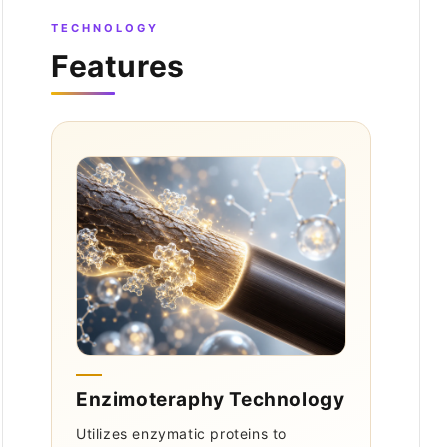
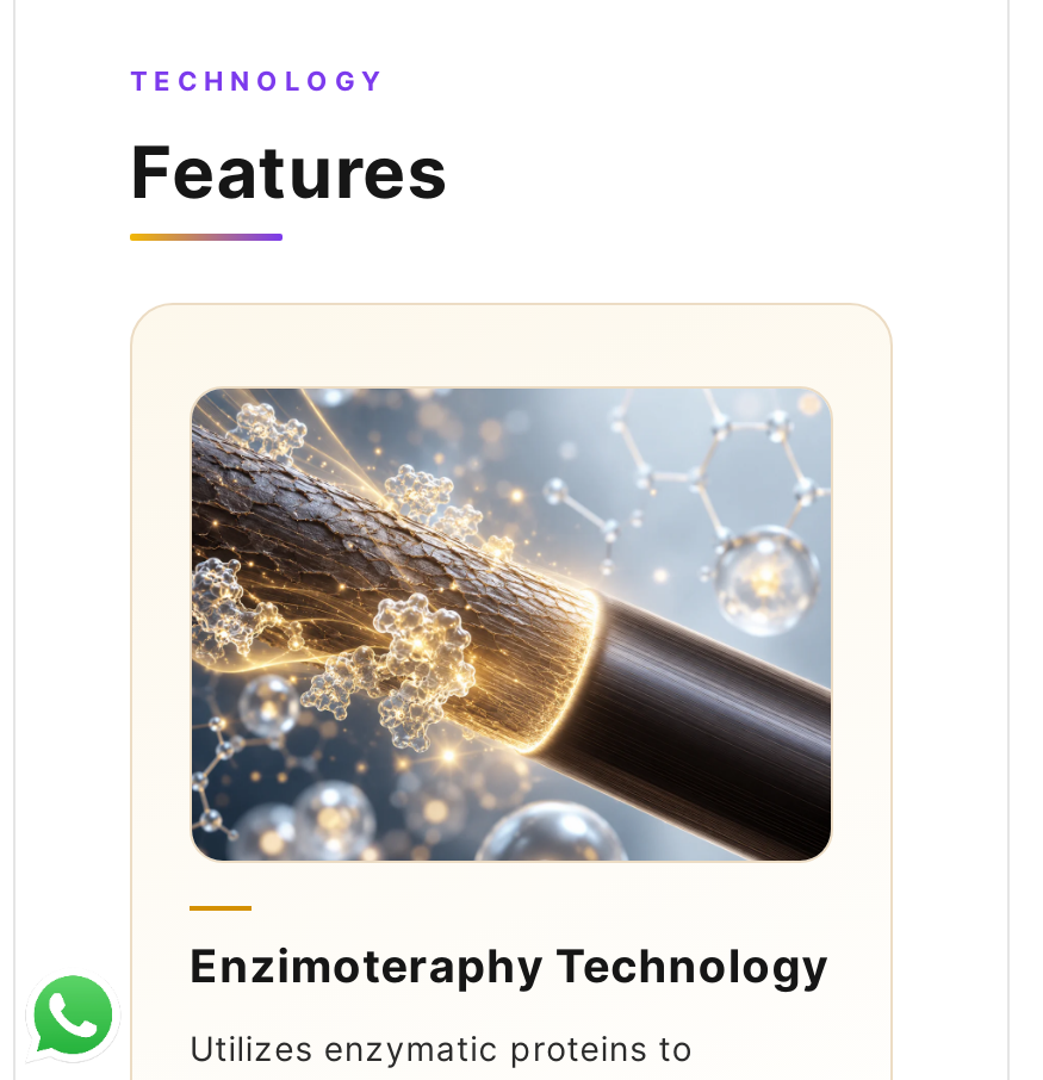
+ [image]
